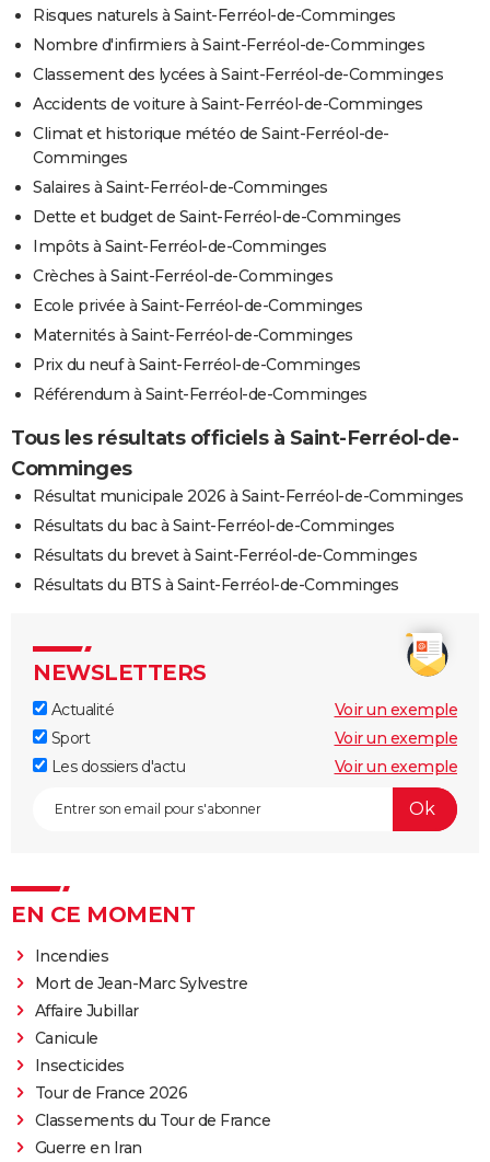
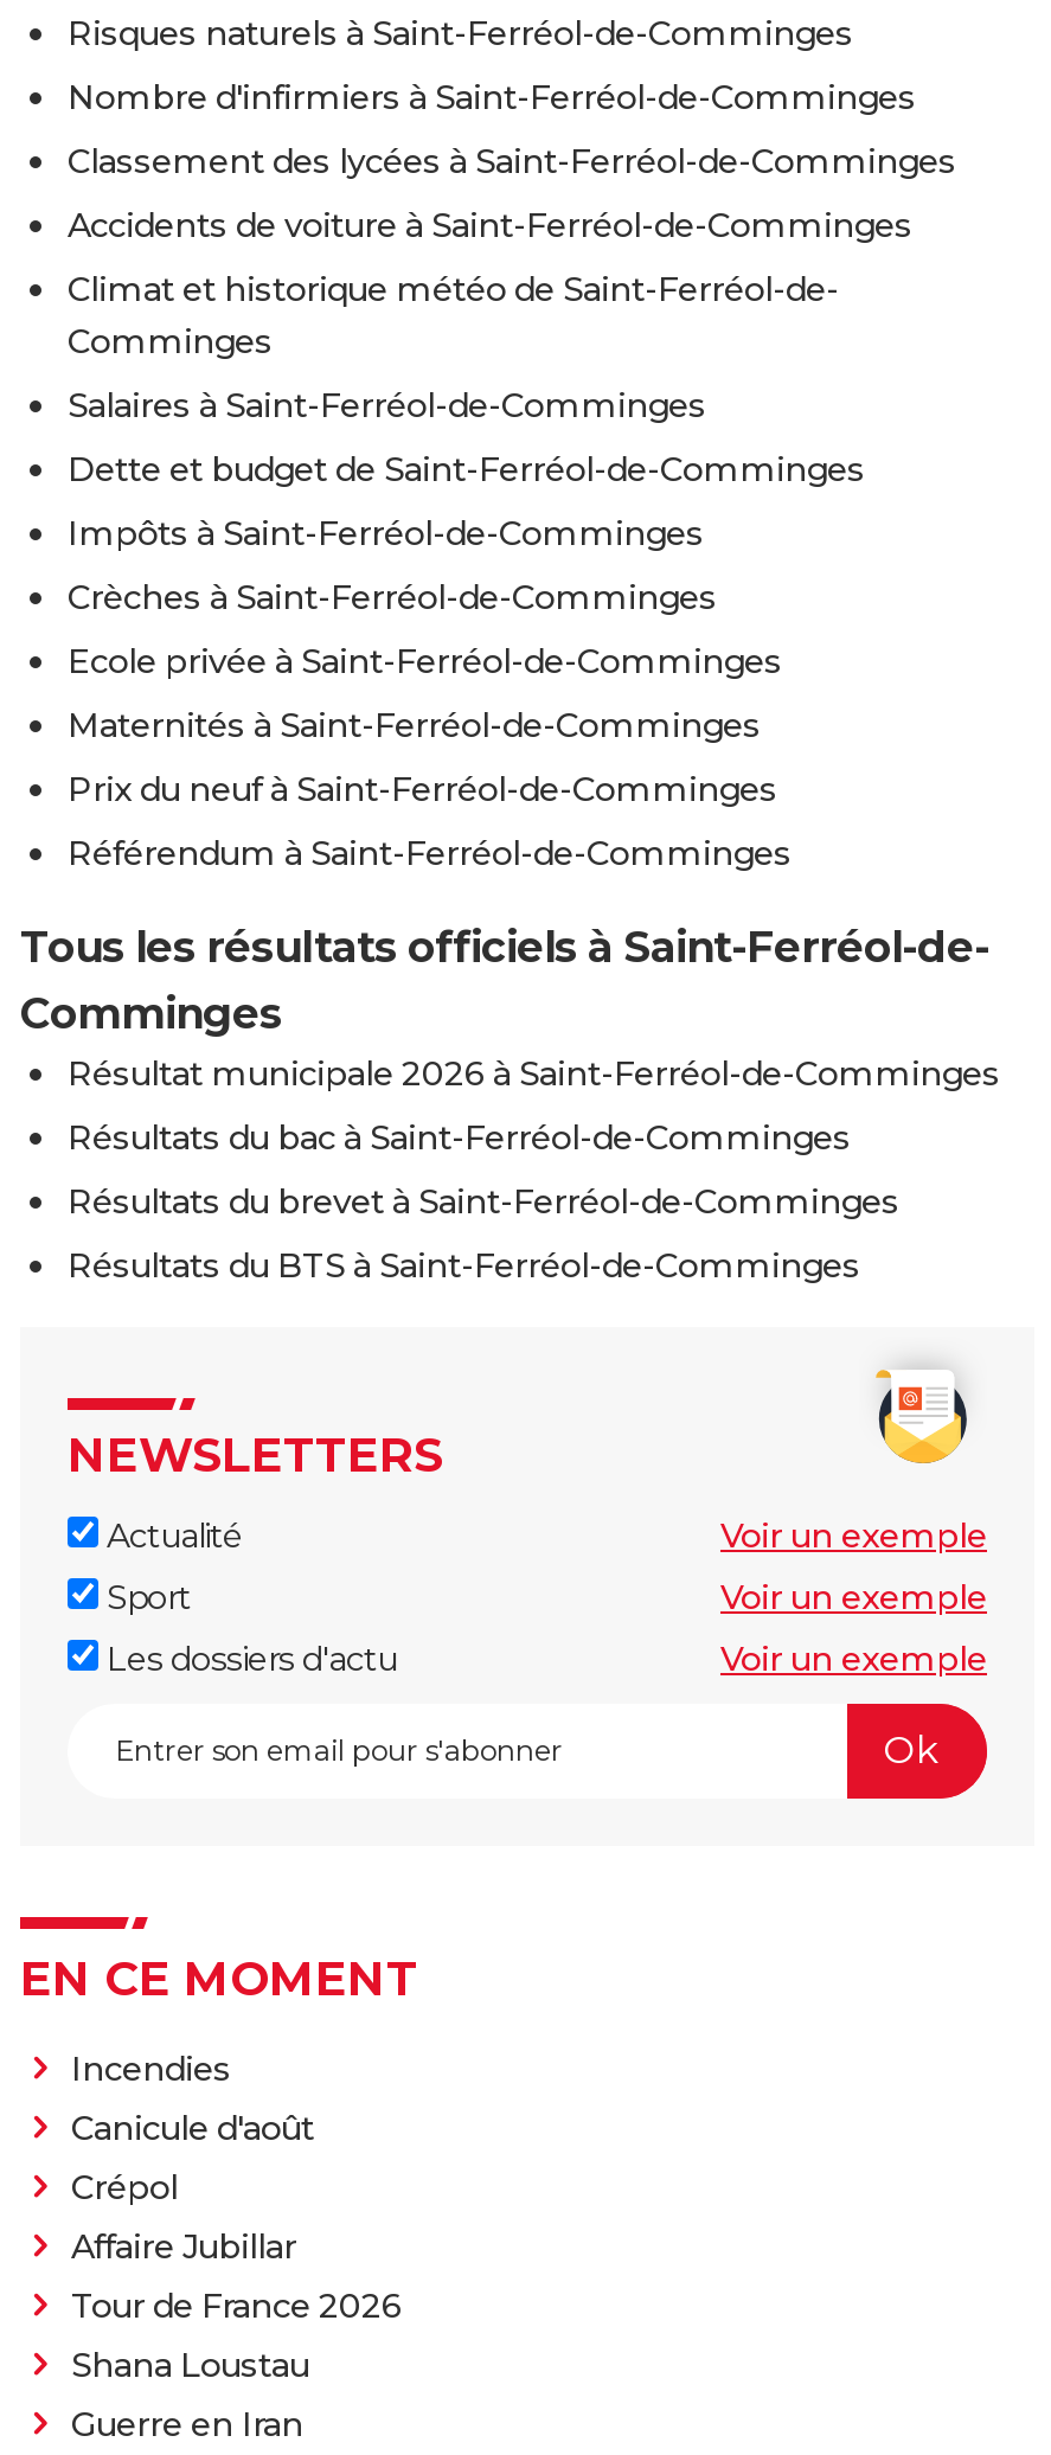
- Mort de Jean-Marc Sylvestre
+ Canicule d'août
+ Crépol

moved down: Affaire Jubillar

- Canicule
- Insecticides

- Classements du Tour de France
+ Shana Loustau
